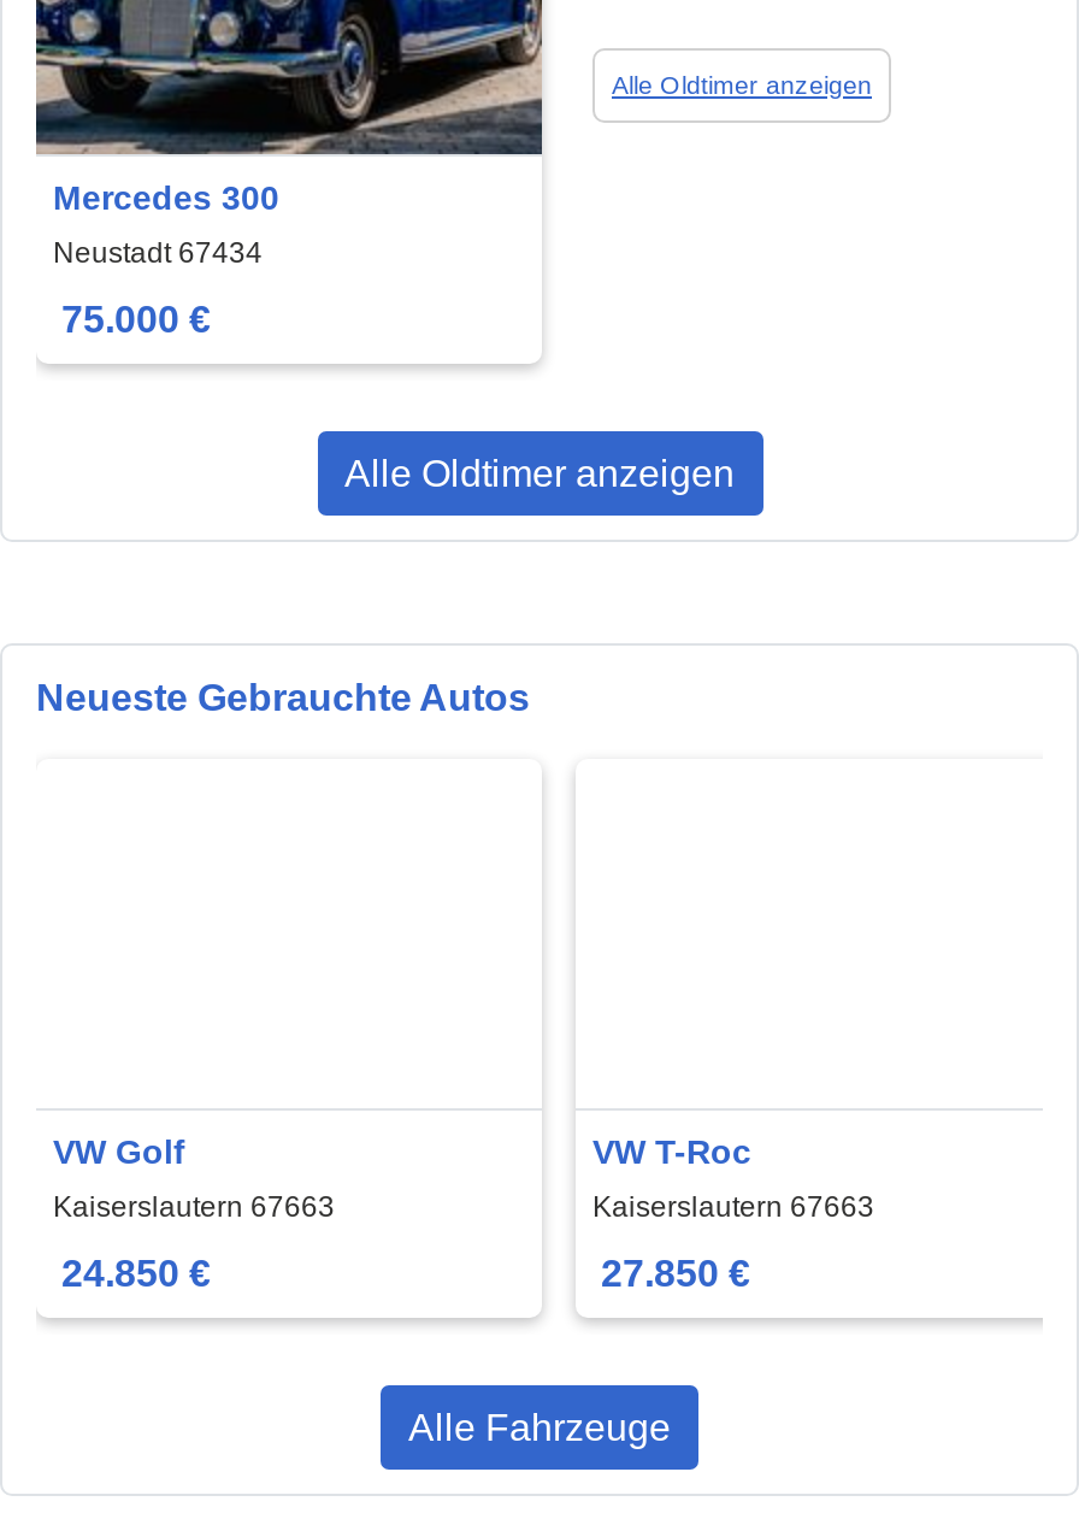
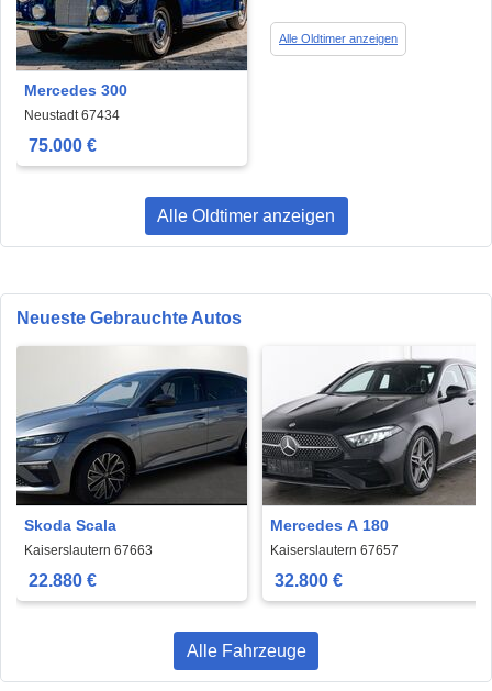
+ [image]

+ [image]

- VW Golf
+ Skoda Scala

- VW T-Roc
+ Mercedes A 180

- Kaiserslautern 67663
+ Kaiserslautern 67657

- 24.850 €
+ 22.880 €

- 27.850 €
+ 32.800 €
